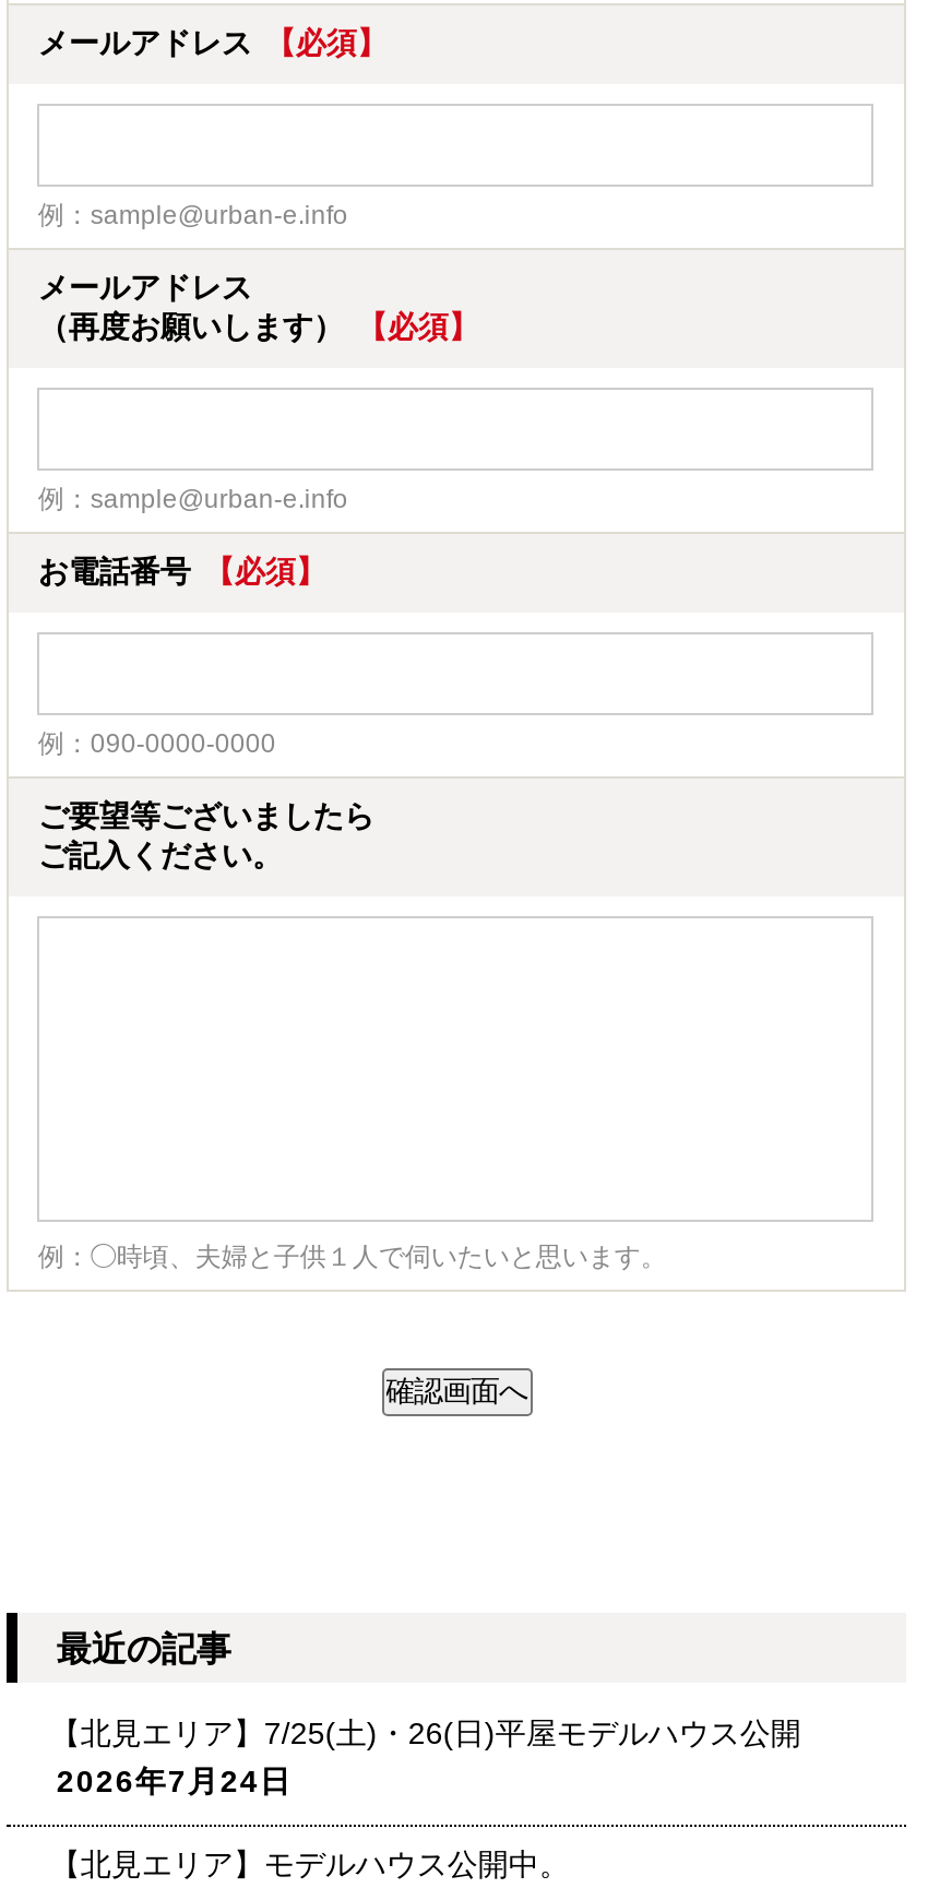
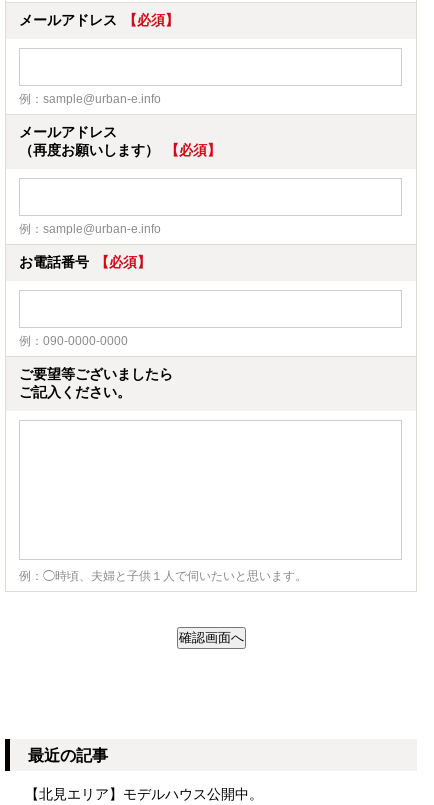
- 【北見エリア】7/25(土)・26(日)平屋モデルハウス公開
- 2026年7月24日
